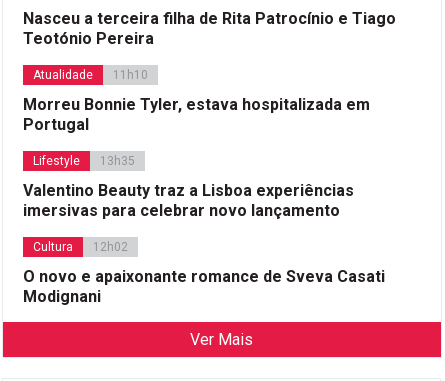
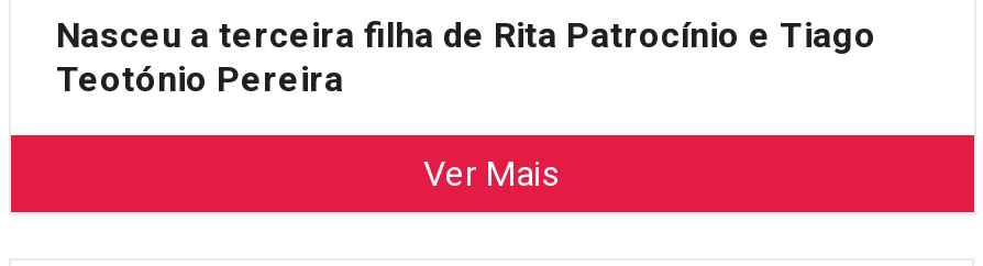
- Atualidade
- 11h10
- Morreu Bonnie Tyler, estava hospitalizada em
- Portugal
- Lifestyle
- 13h35
- Valentino Beauty traz a Lisboa experiências
- imersivas para celebrar novo lançamento
- Cultura
- 12h02
- O novo e apaixonante romance de Sveva Casati
- Modignani
